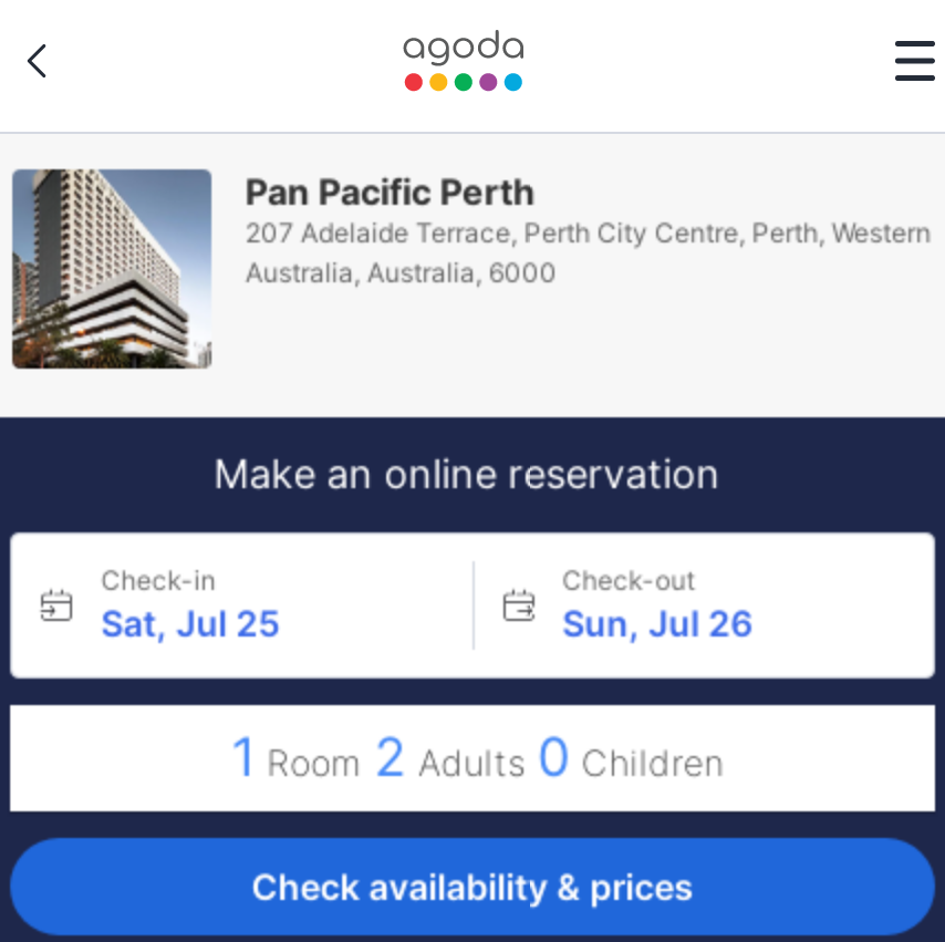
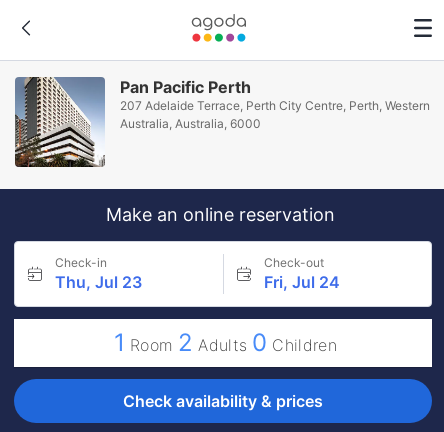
- Sat, Jul 25
+ Thu, Jul 23

- Sun, Jul 26
+ Fri, Jul 24
